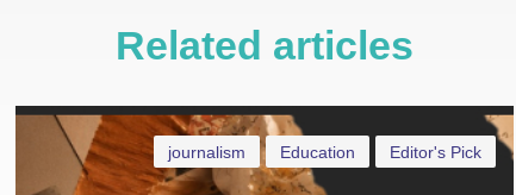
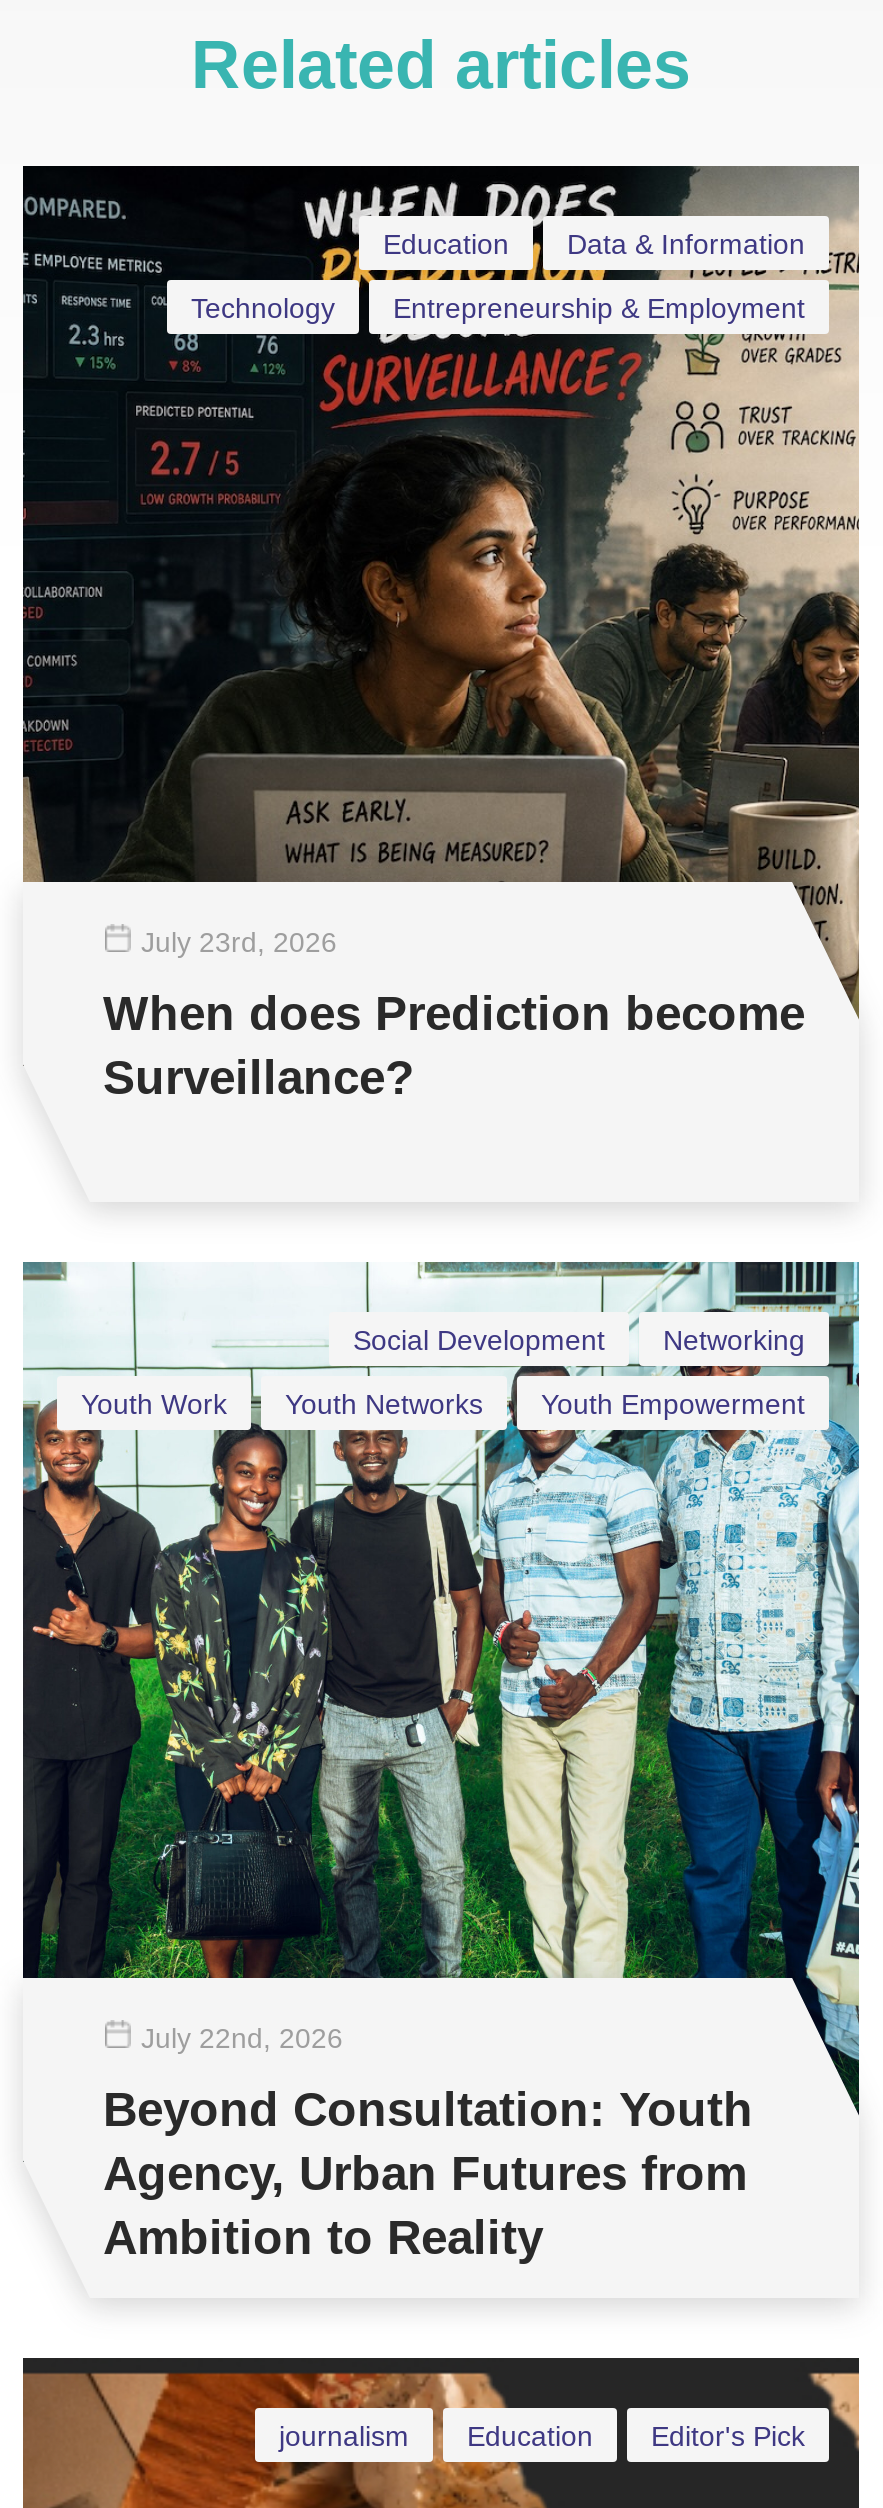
+ [image]
+ Data & Information
+ Education
+ Entrepreneurship & Employment
+ Technology

+ [image]
+ Networking
+ Social Development
+ Youth Empowerment
+ Youth Networks
+ Youth Work

+ July 23rd, 2026
+ When does Prediction become
+ Surveillance?

+ July 22nd, 2026
+ Beyond Consultation: Youth
+ Agency, Urban Futures from
+ Ambition to Reality
